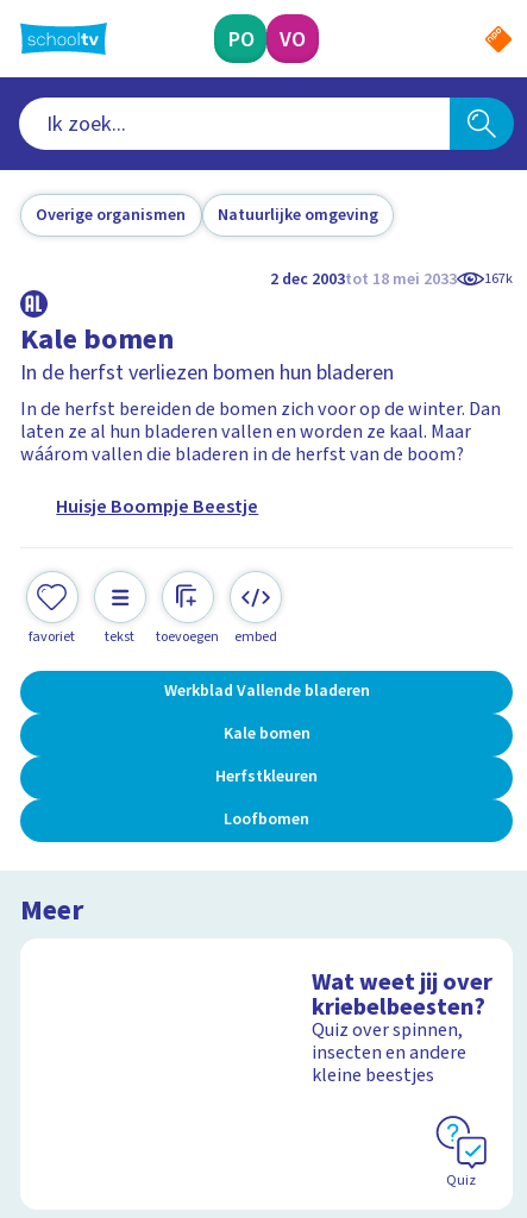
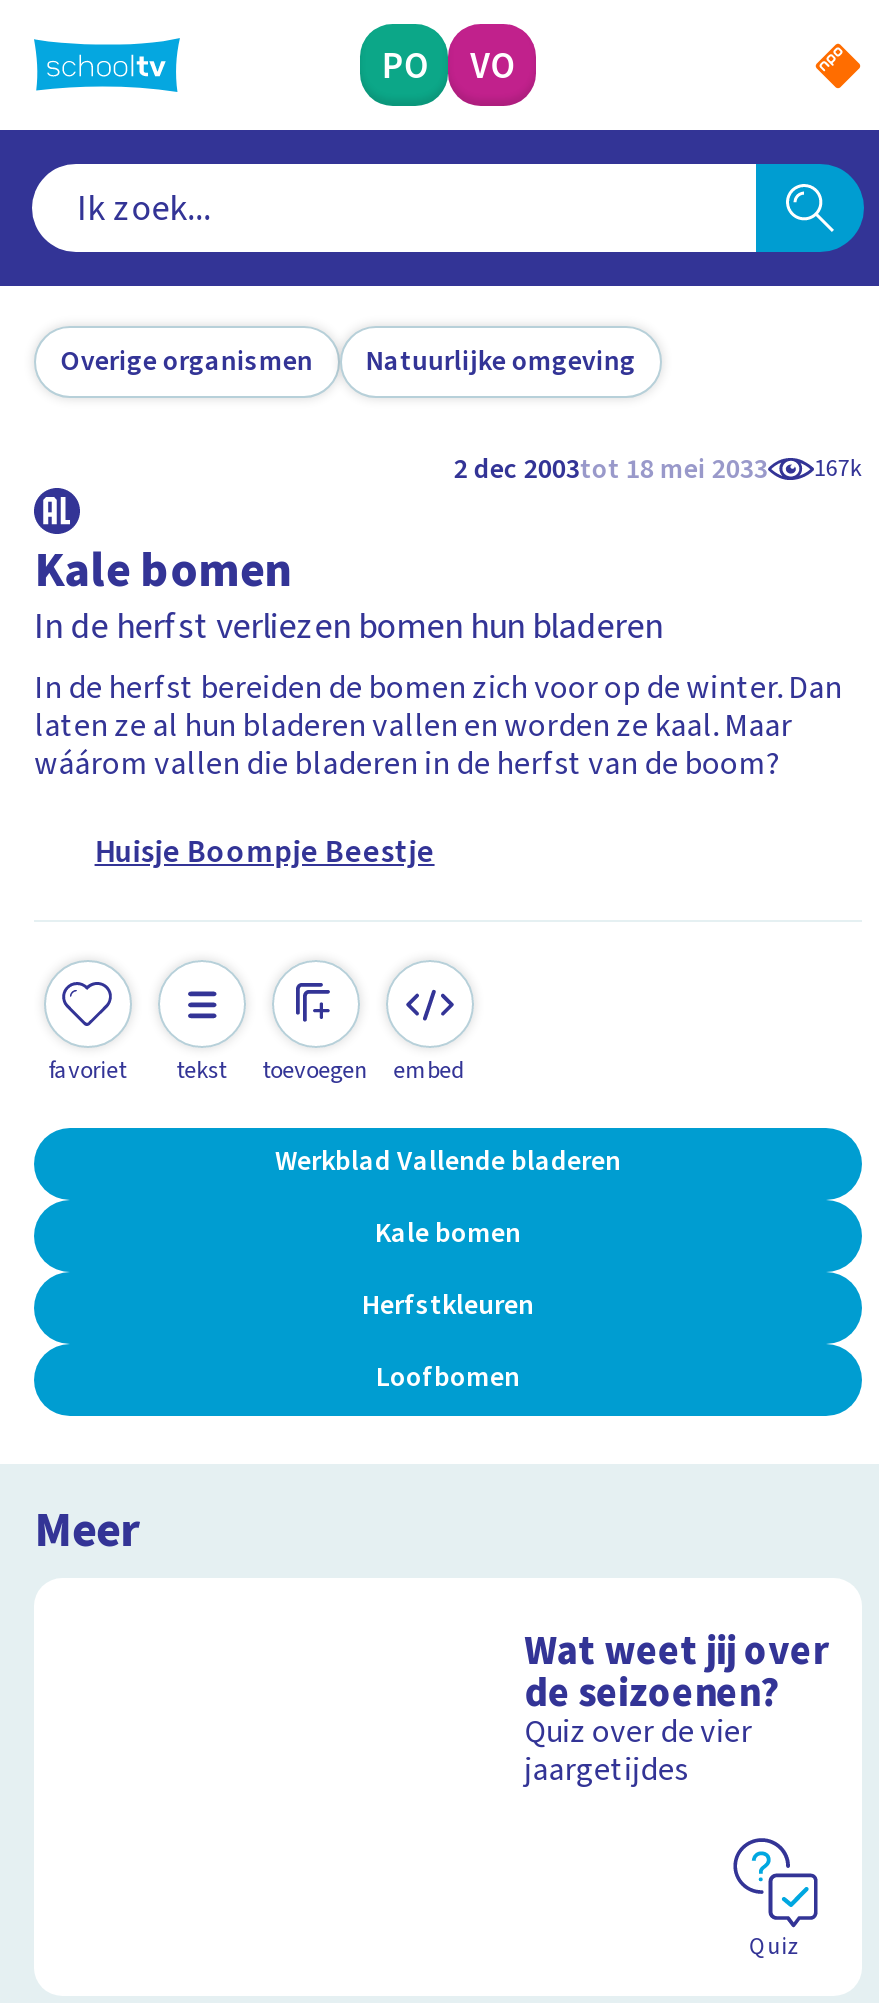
- kriebelbeesten?
- Quiz over spinnen,
- insecten en andere
- kleine beestjes
+ de seizoenen?
+ Quiz over de vier
+ jaargetijdes
